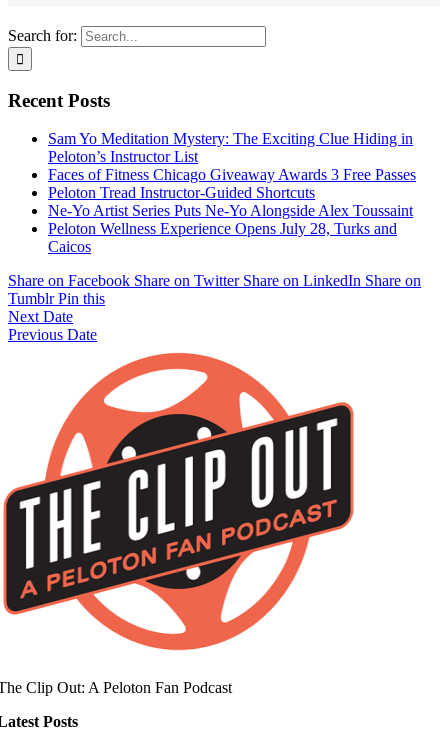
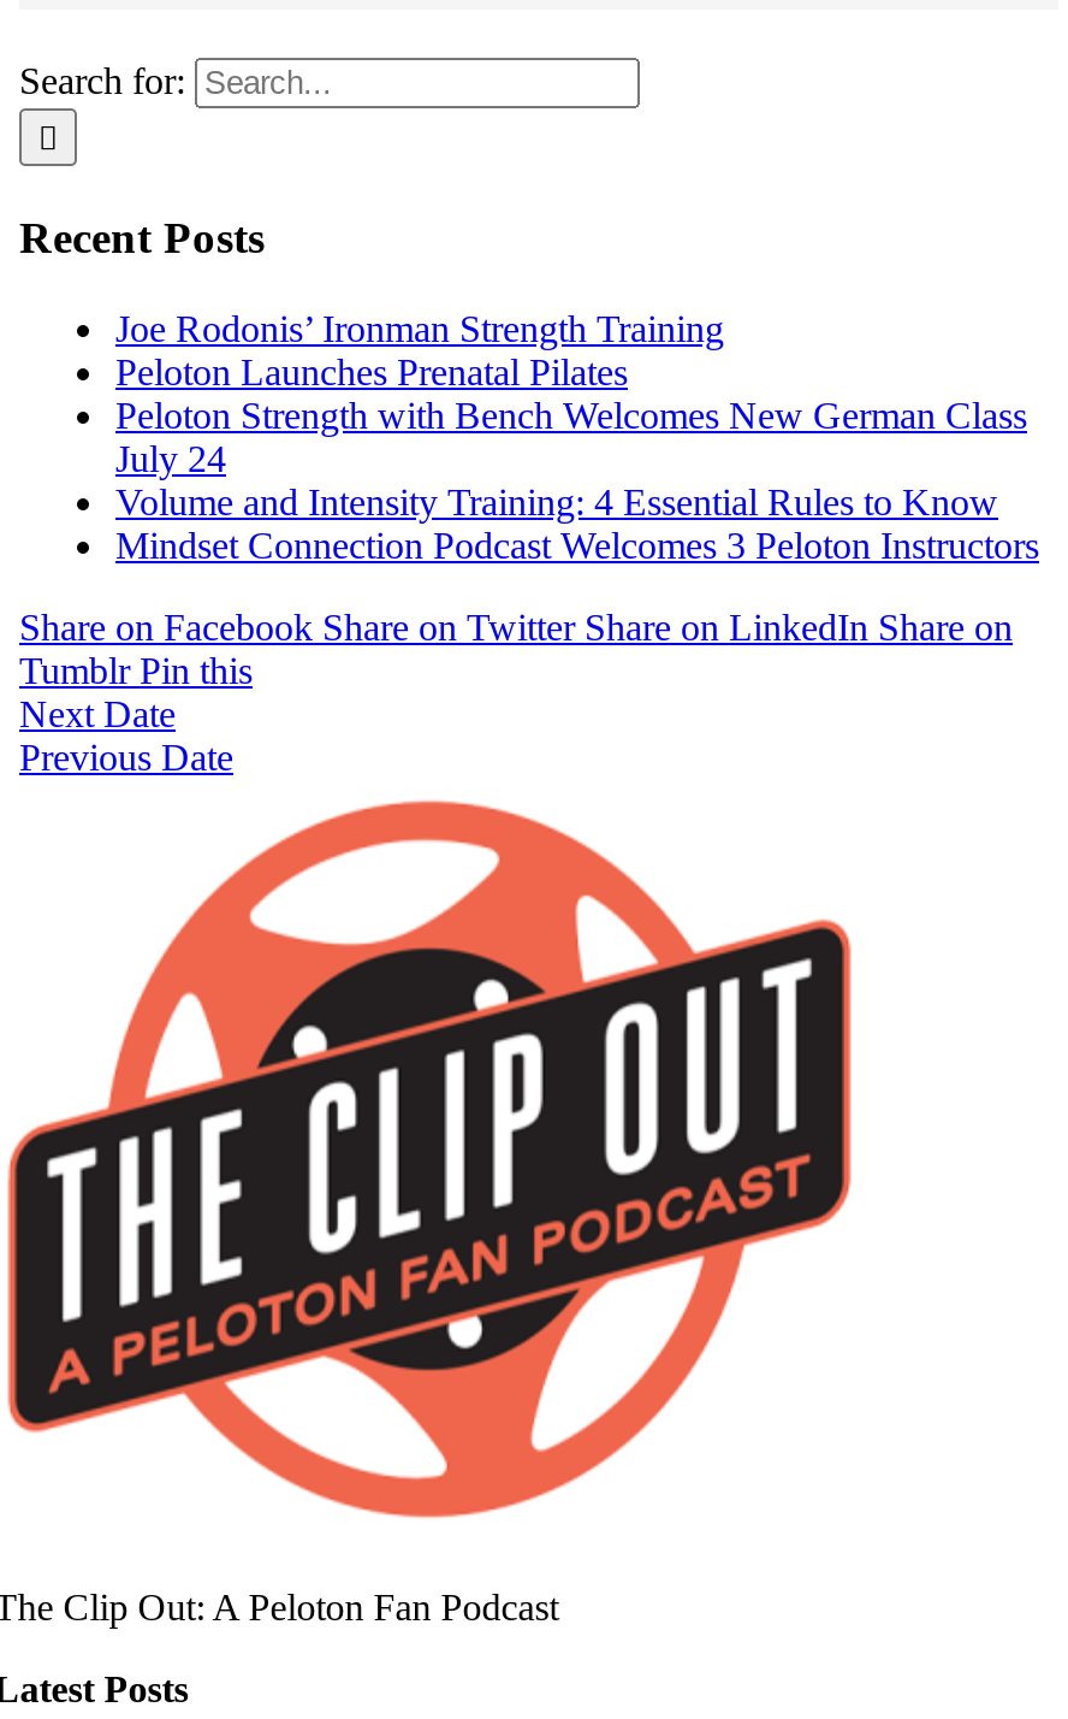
- Sam Yo Meditation Mystery: The Exciting Clue Hiding in
- Peloton’s Instructor List
- Faces of Fitness Chicago Giveaway Awards 3 Free Passes
- Peloton Tread Instructor-Guided Shortcuts
- Ne-Yo Artist Series Puts Ne-Yo Alongside Alex Toussaint
- Peloton Wellness Experience Opens July 28, Turks and
- Caicos
+ Joe Rodonis’ Ironman Strength Training
+ Peloton Launches Prenatal Pilates
+ Peloton Strength with Bench Welcomes New German Class
+ July 24
+ Volume and Intensity Training: 4 Essential Rules to Know
+ Mindset Connection Podcast Welcomes 3 Peloton Instructors
